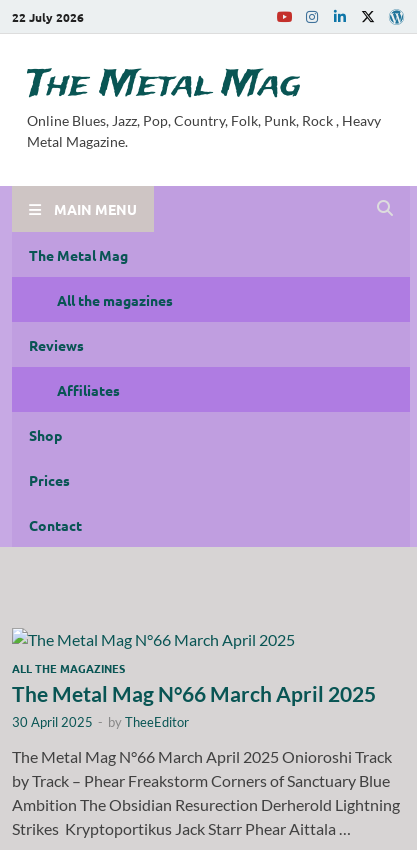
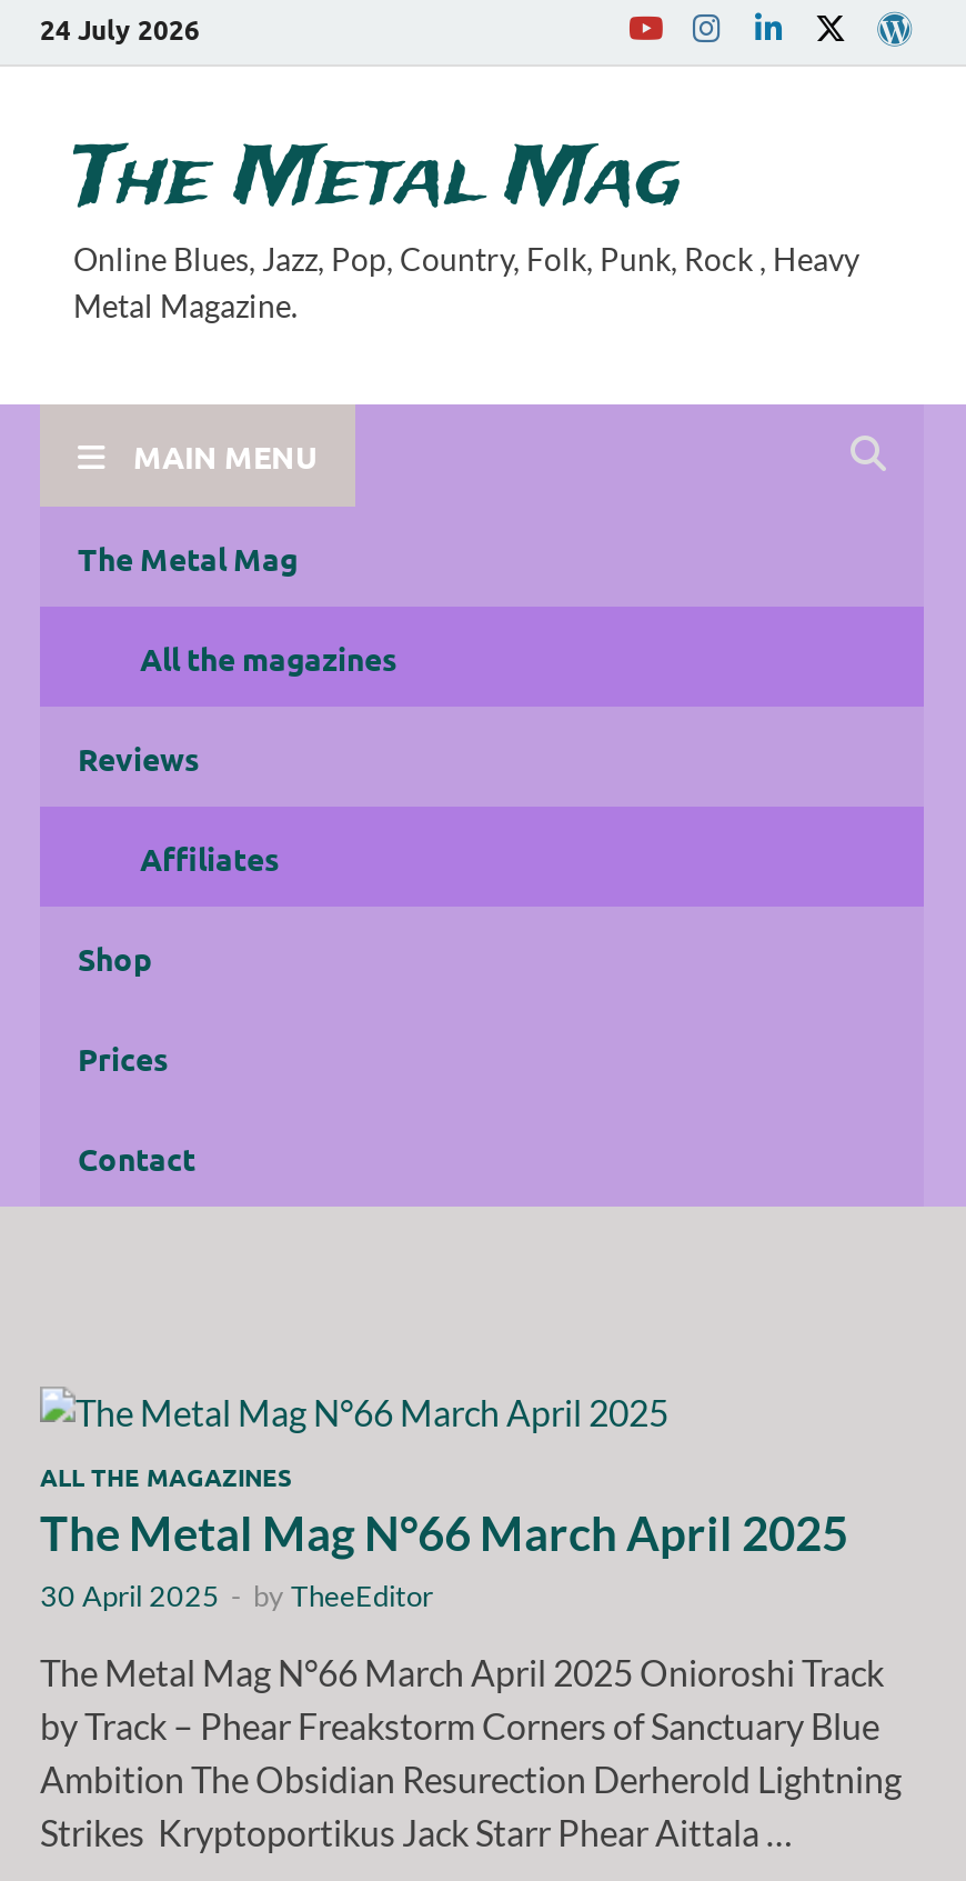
- 22 July 2026
+ 24 July 2026
